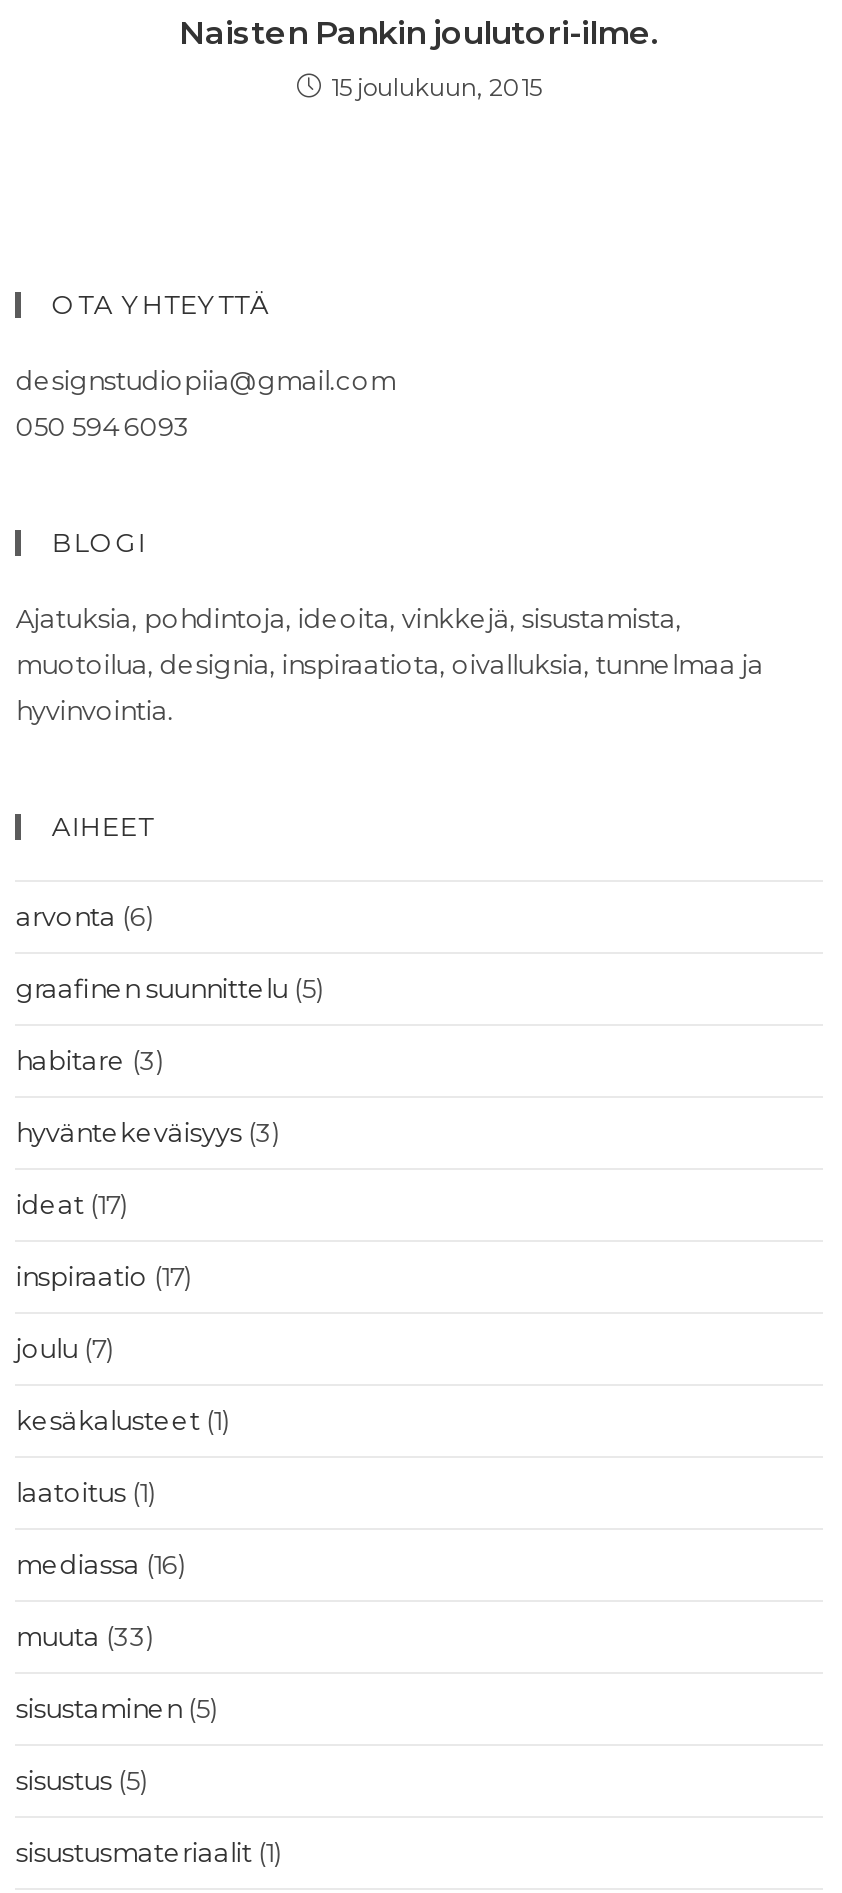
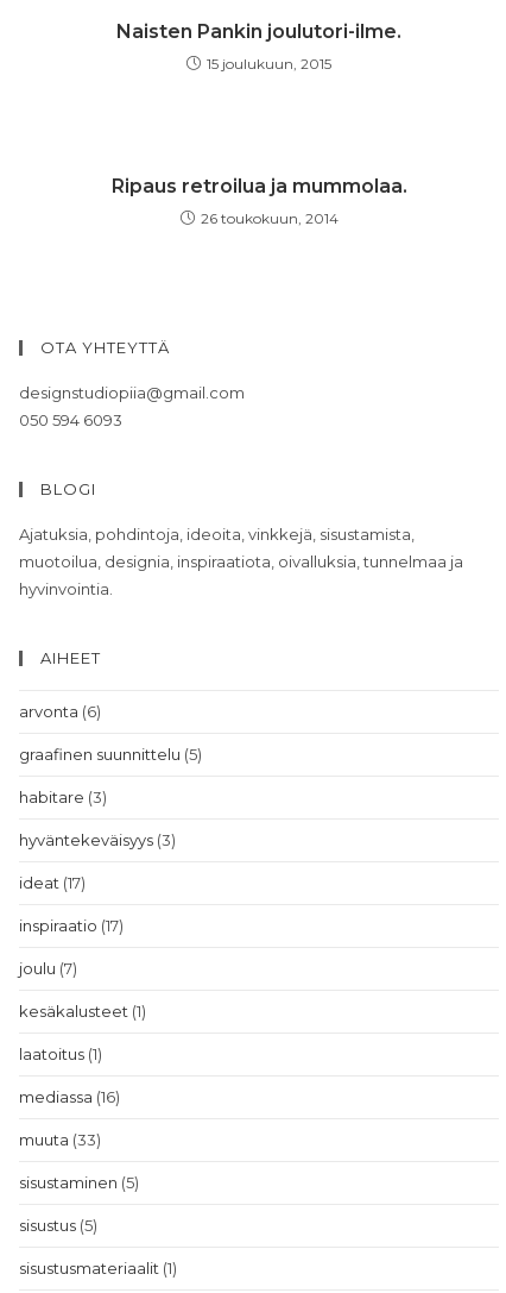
+ Ripaus retroilua ja mummolaa.
+ 26 toukokuun, 2014
